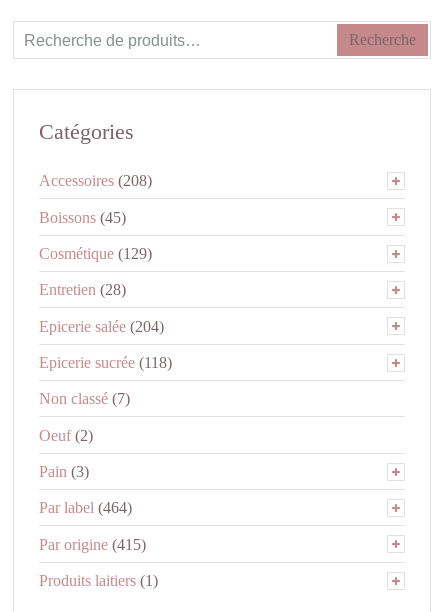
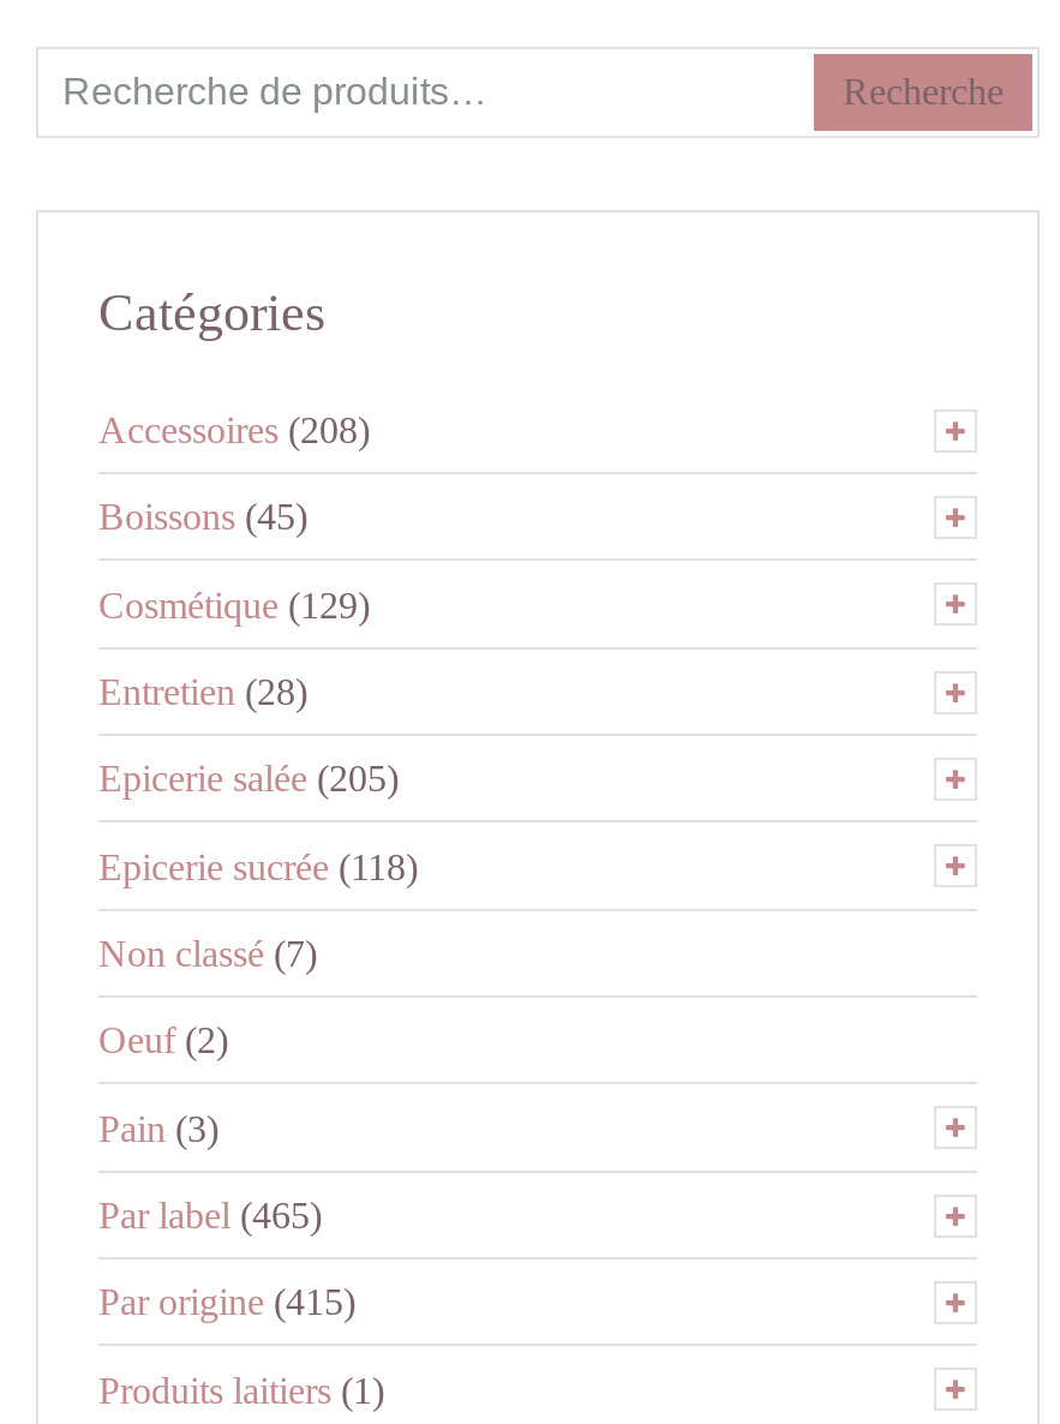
- Epicerie salée (204)
+ Epicerie salée (205)

- Par label (464)
+ Par label (465)
